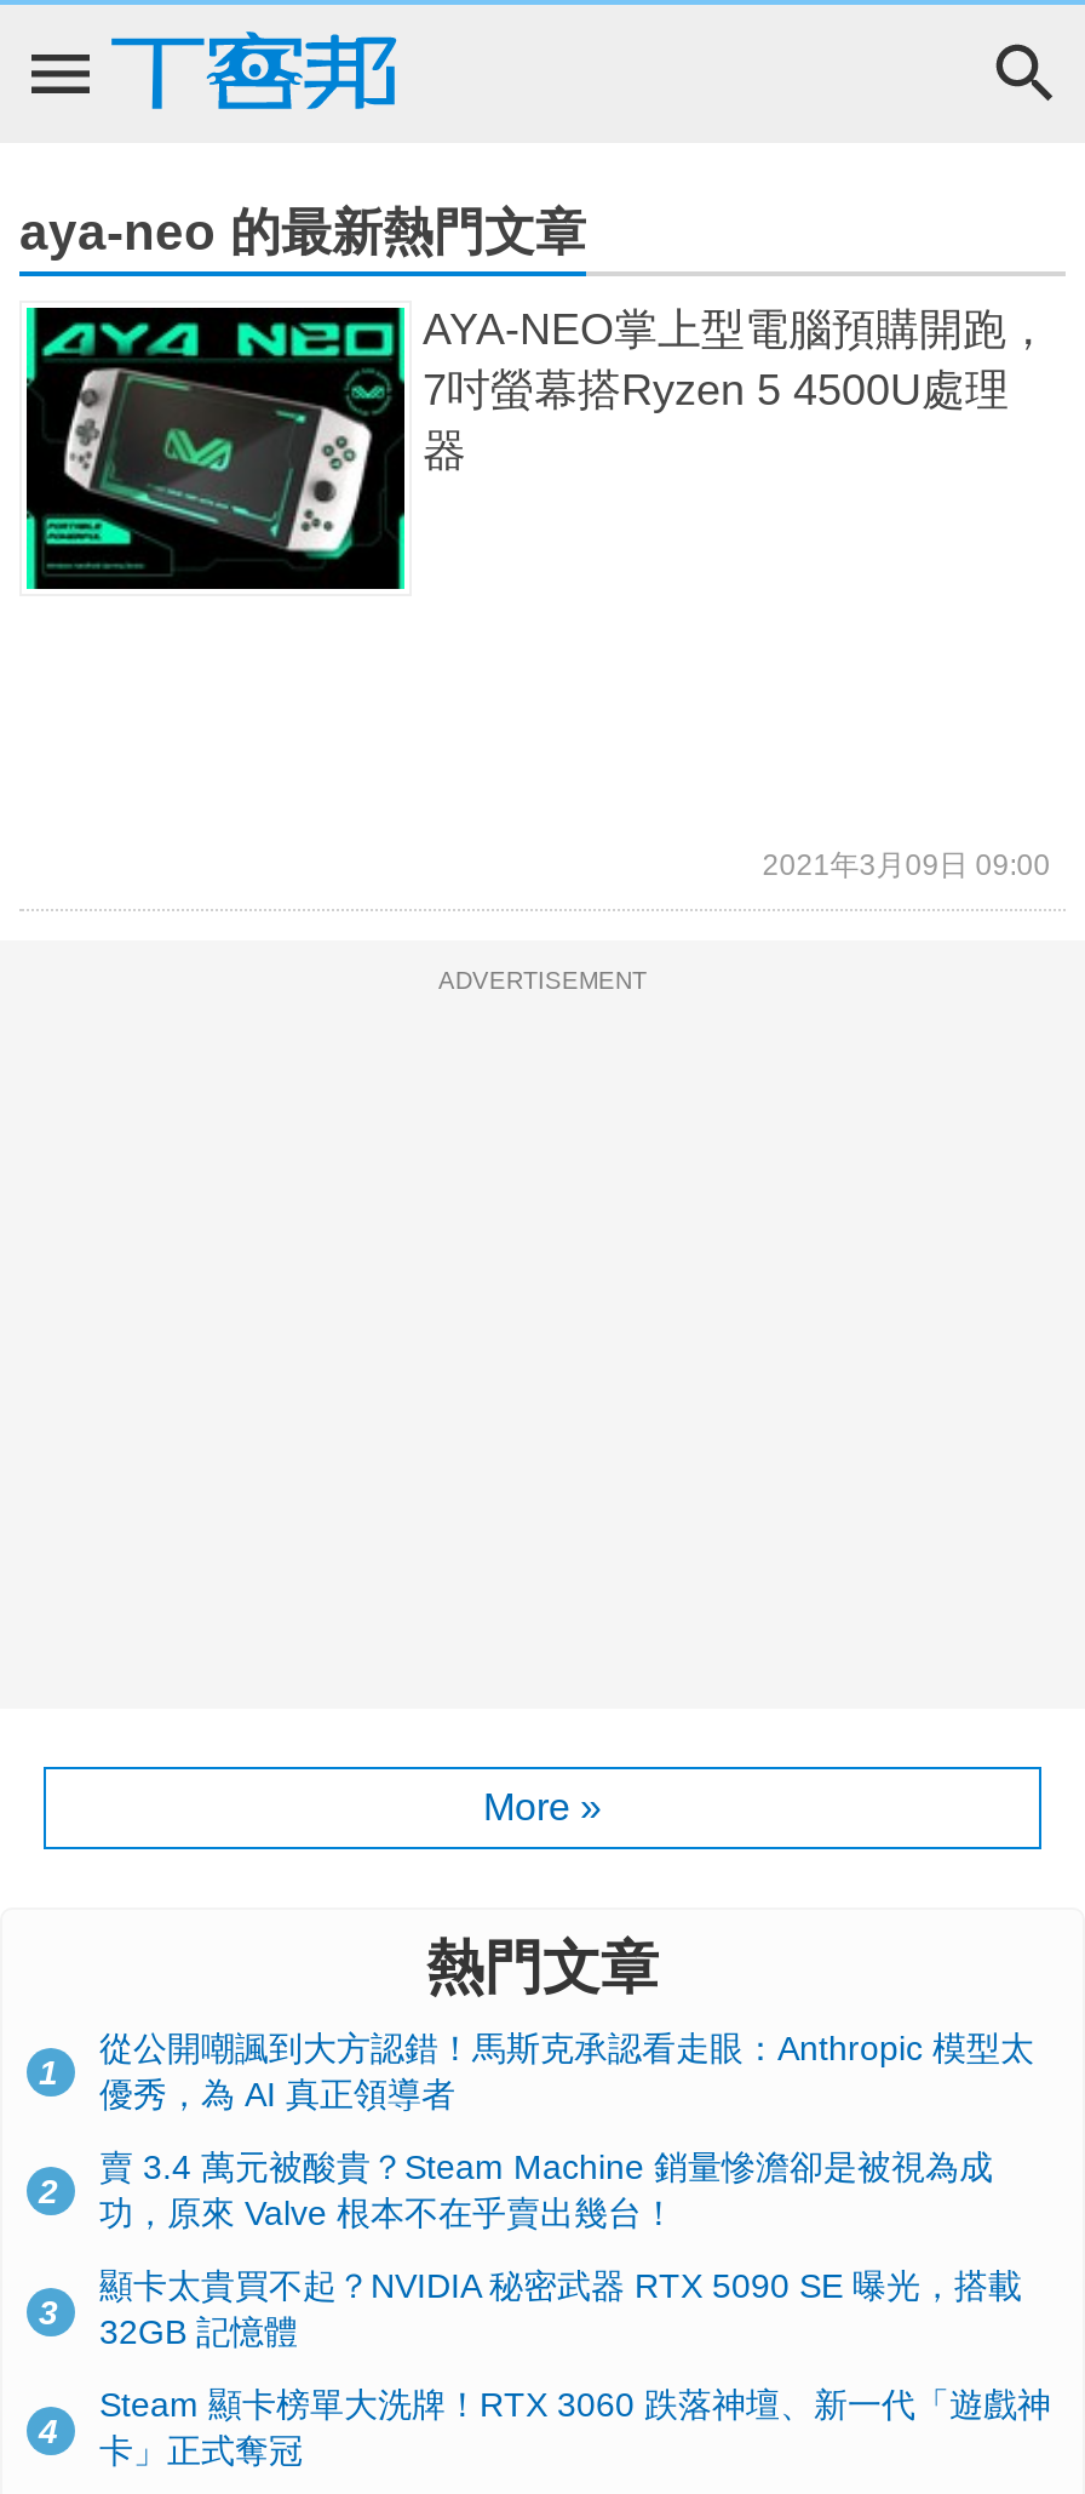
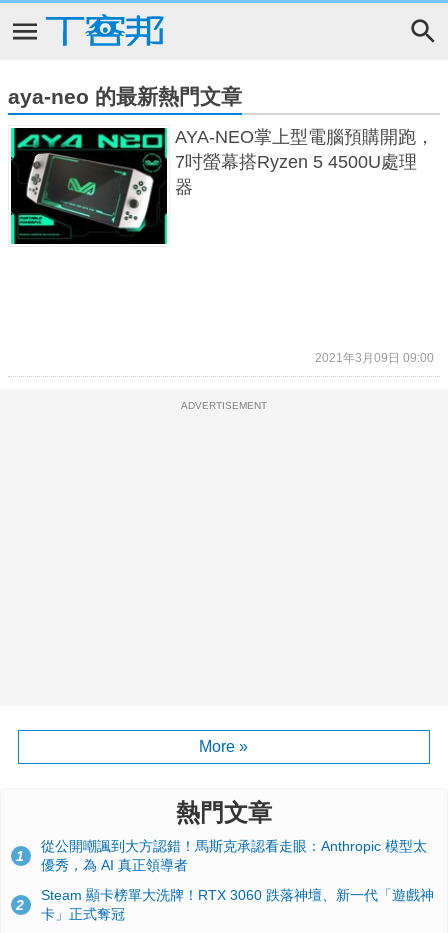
- 賣 3.4 萬元被酸貴？Steam Machine 銷量慘澹卻是被視為成
- 功，原來 Valve 根本不在乎賣出幾台！
- 3

- 顯卡太貴買不起？NVIDIA 秘密武器 RTX 5090 SE 曝光，搭載
- 32GB 記憶體
- 4
